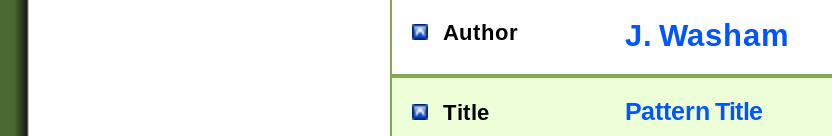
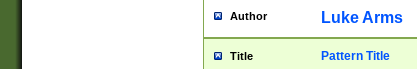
- J. Washam
+ Luke Arms
